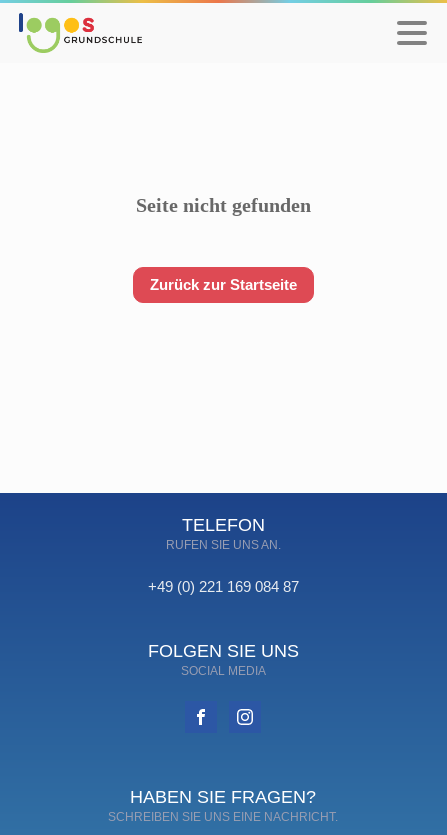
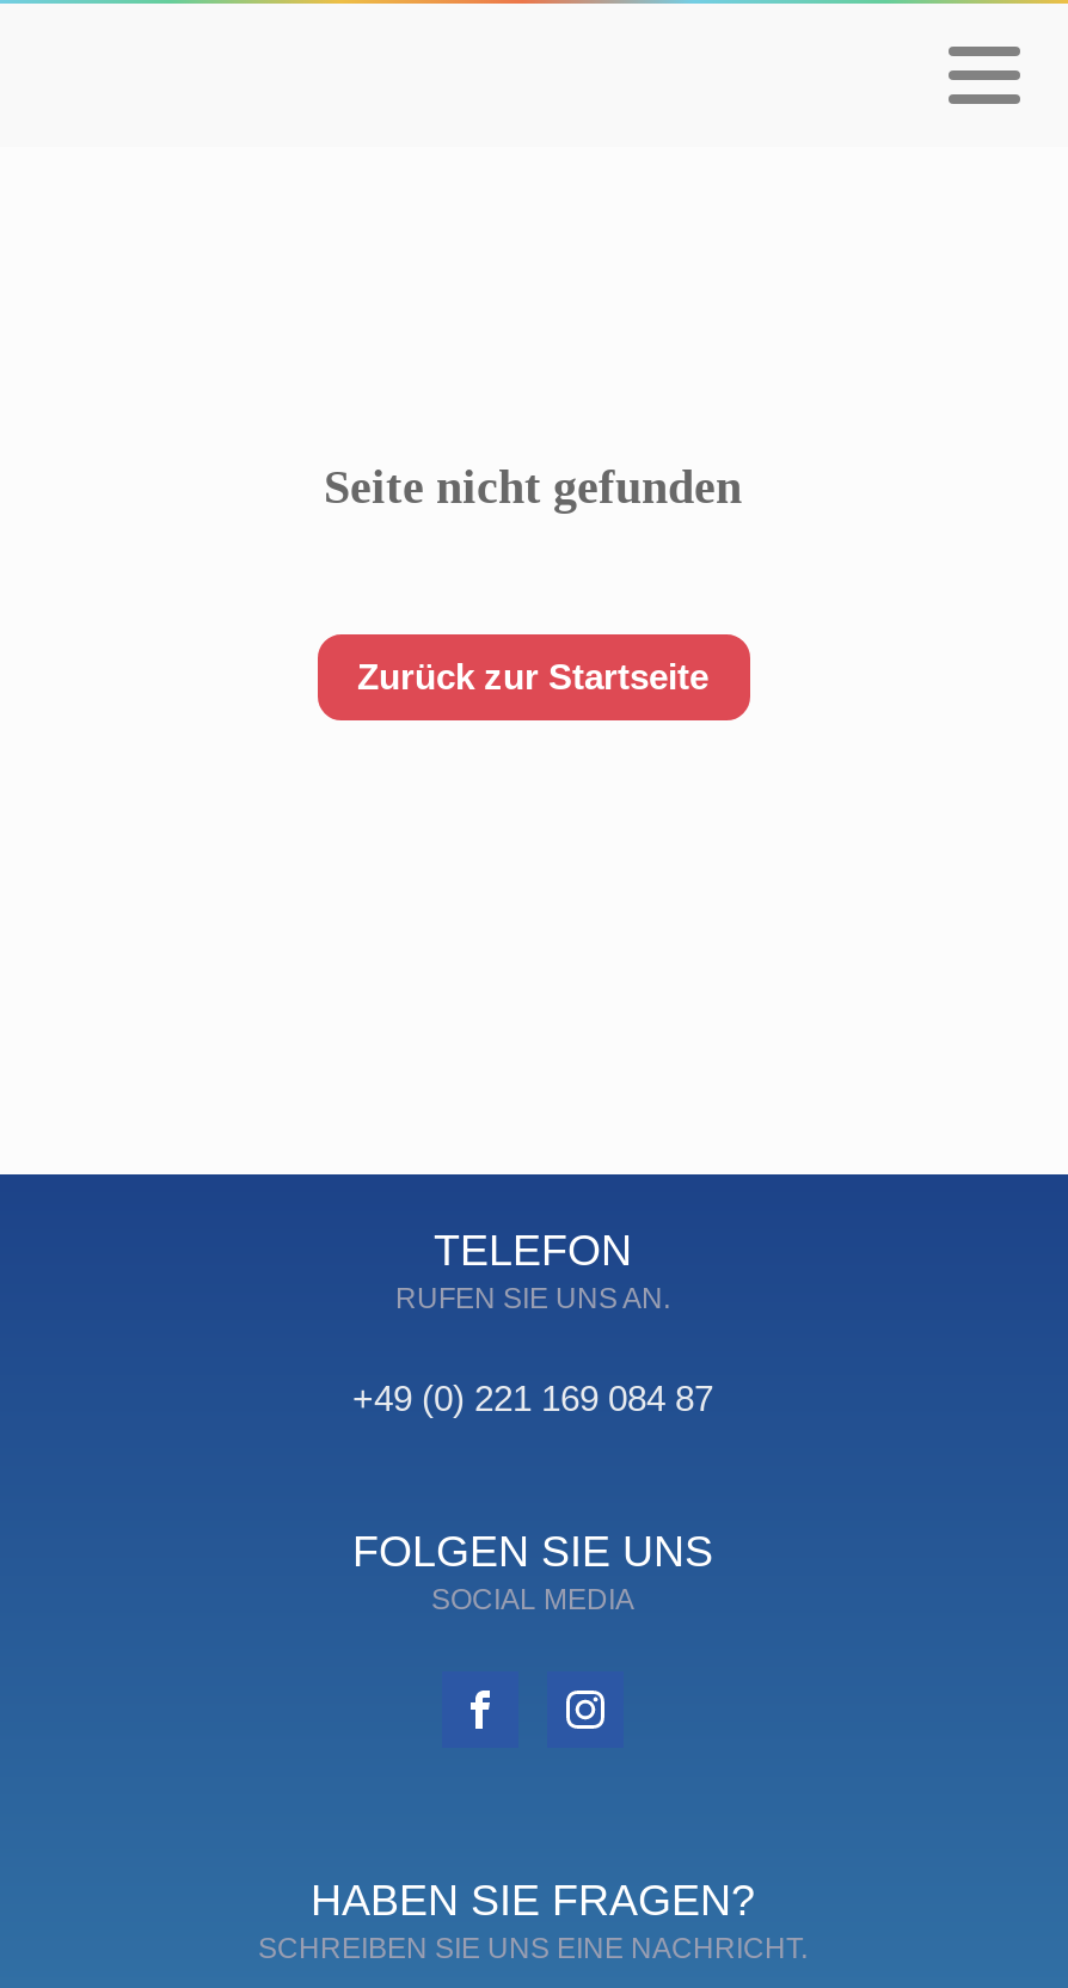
- [image]
